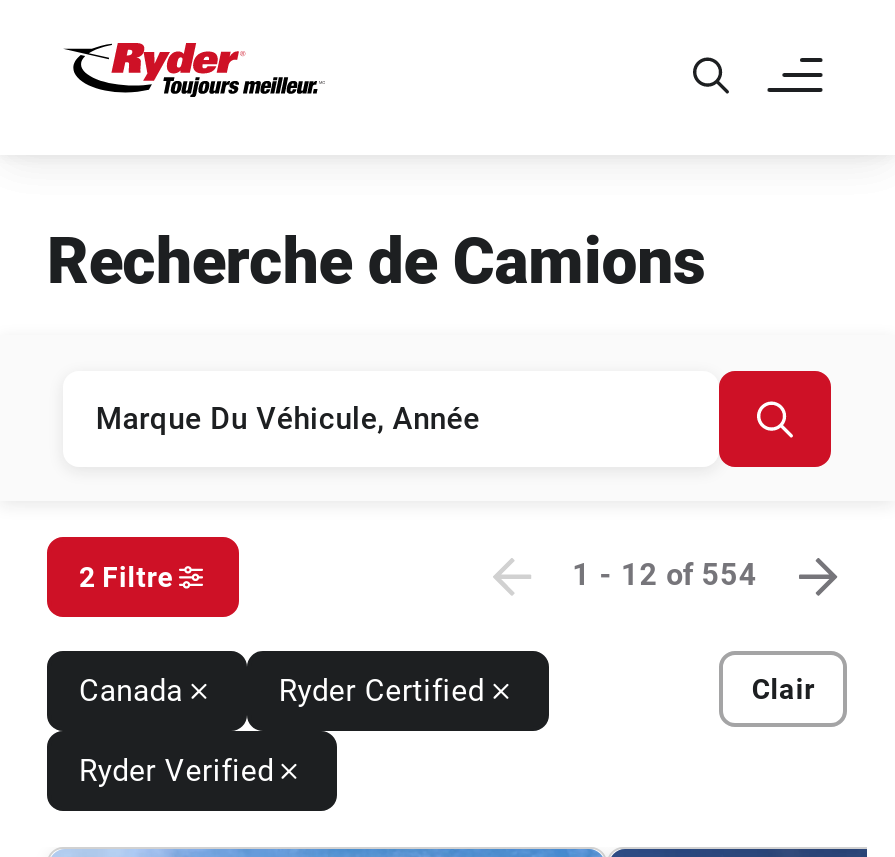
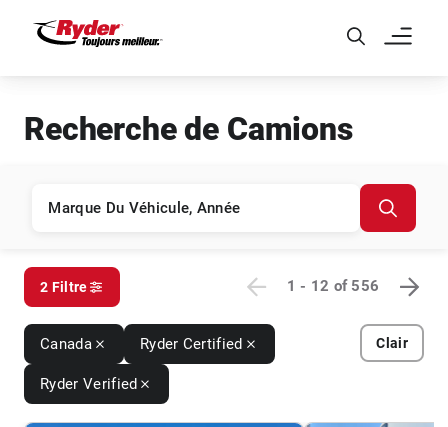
- 1 - 12 of 554
+ 1 - 12 of 556
